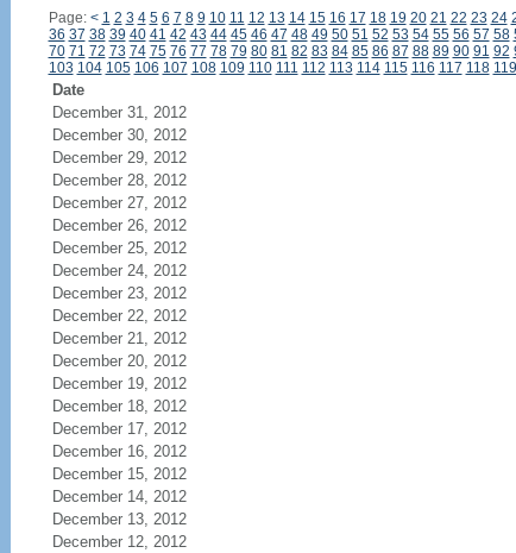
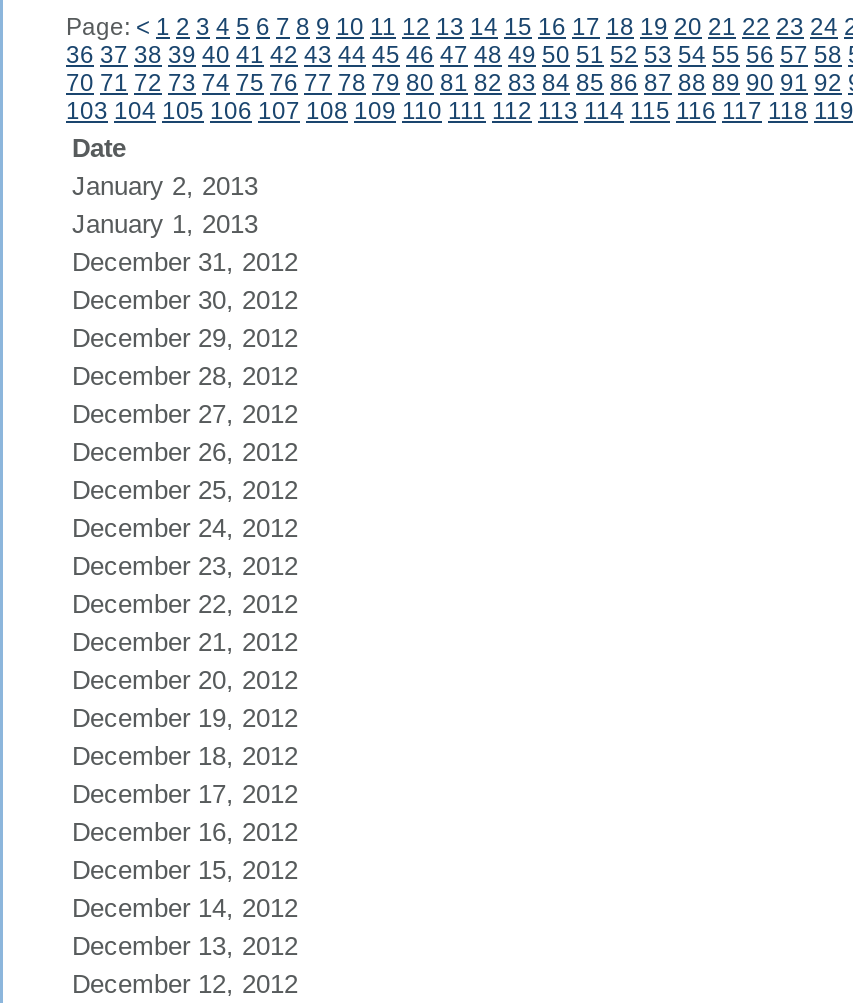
+ January 2, 2013
+ January 1, 2013
